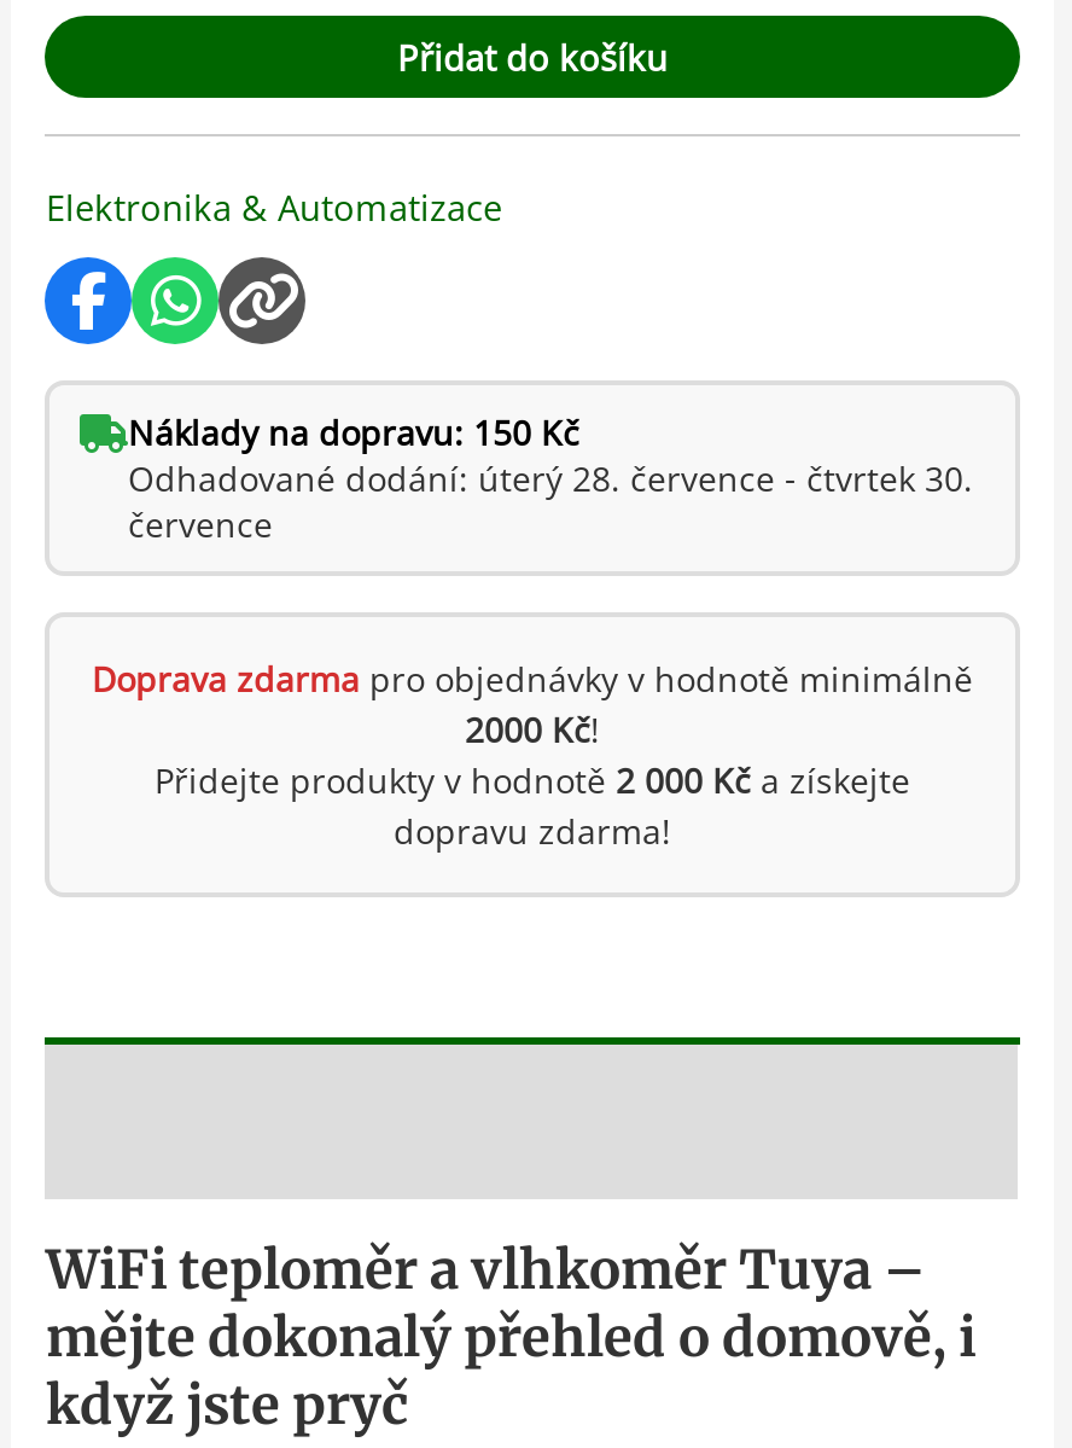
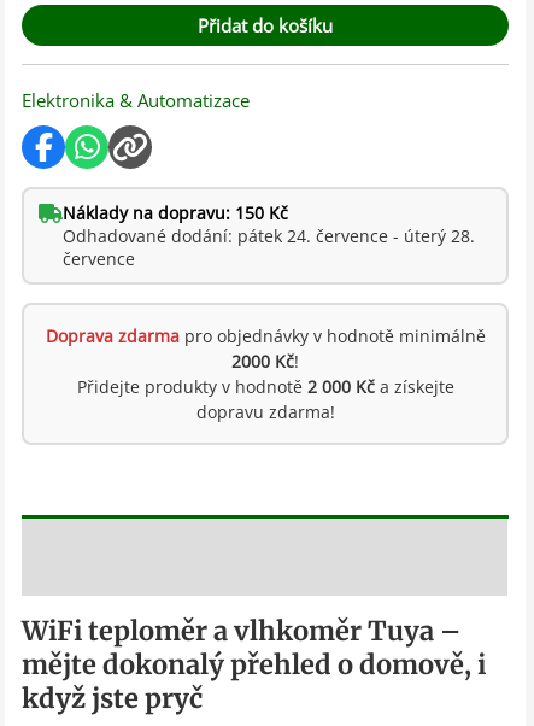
- Odhadované dodání: úterý 28. července - čtvrtek 30.
+ Odhadované dodání: pátek 24. července - úterý 28.
